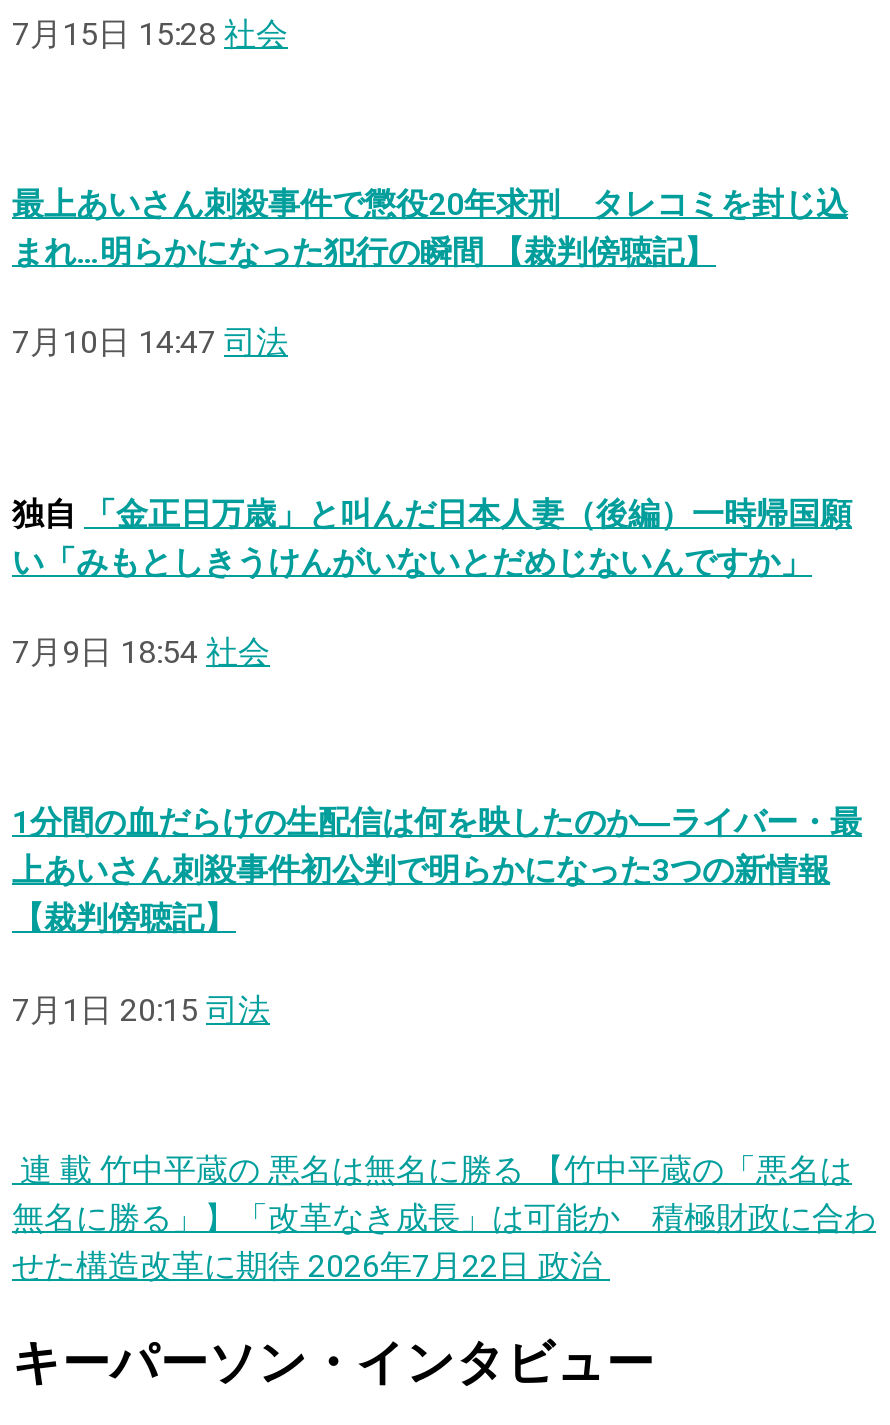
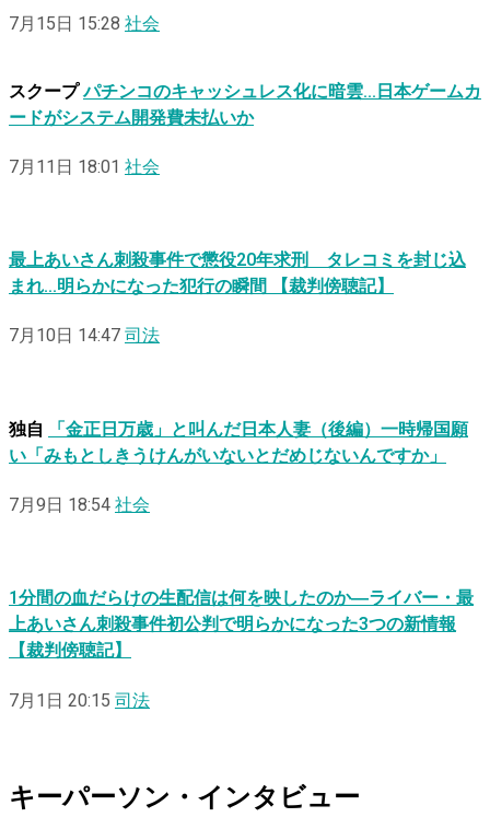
+ スクープ パチンコのキャッシュレス化に暗雲…日本ゲームカ
+ ードがシステム開発費未払いか
+ 7月11日 18:01 社会

moved down: 最上あいさん刺殺事件で懲役20年求刑 タレコミを封じ込 | まれ…明らかになった犯行の瞬間 【裁判傍聴記】 | 7月10日 14:47 司法 | ... | 上あいさん刺殺事件初公判で明らかになった3つの新情報 | 7月1日 20:15 司法

- 連 載 竹中平蔵の 悪名は無名に勝る 【竹中平蔵の「悪名は
- 無名に勝る」】「改革なき成長」は可能か 積極財政に合わ
- せた構造改革に期待 2026年7月22日 政治
